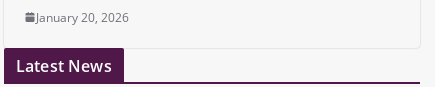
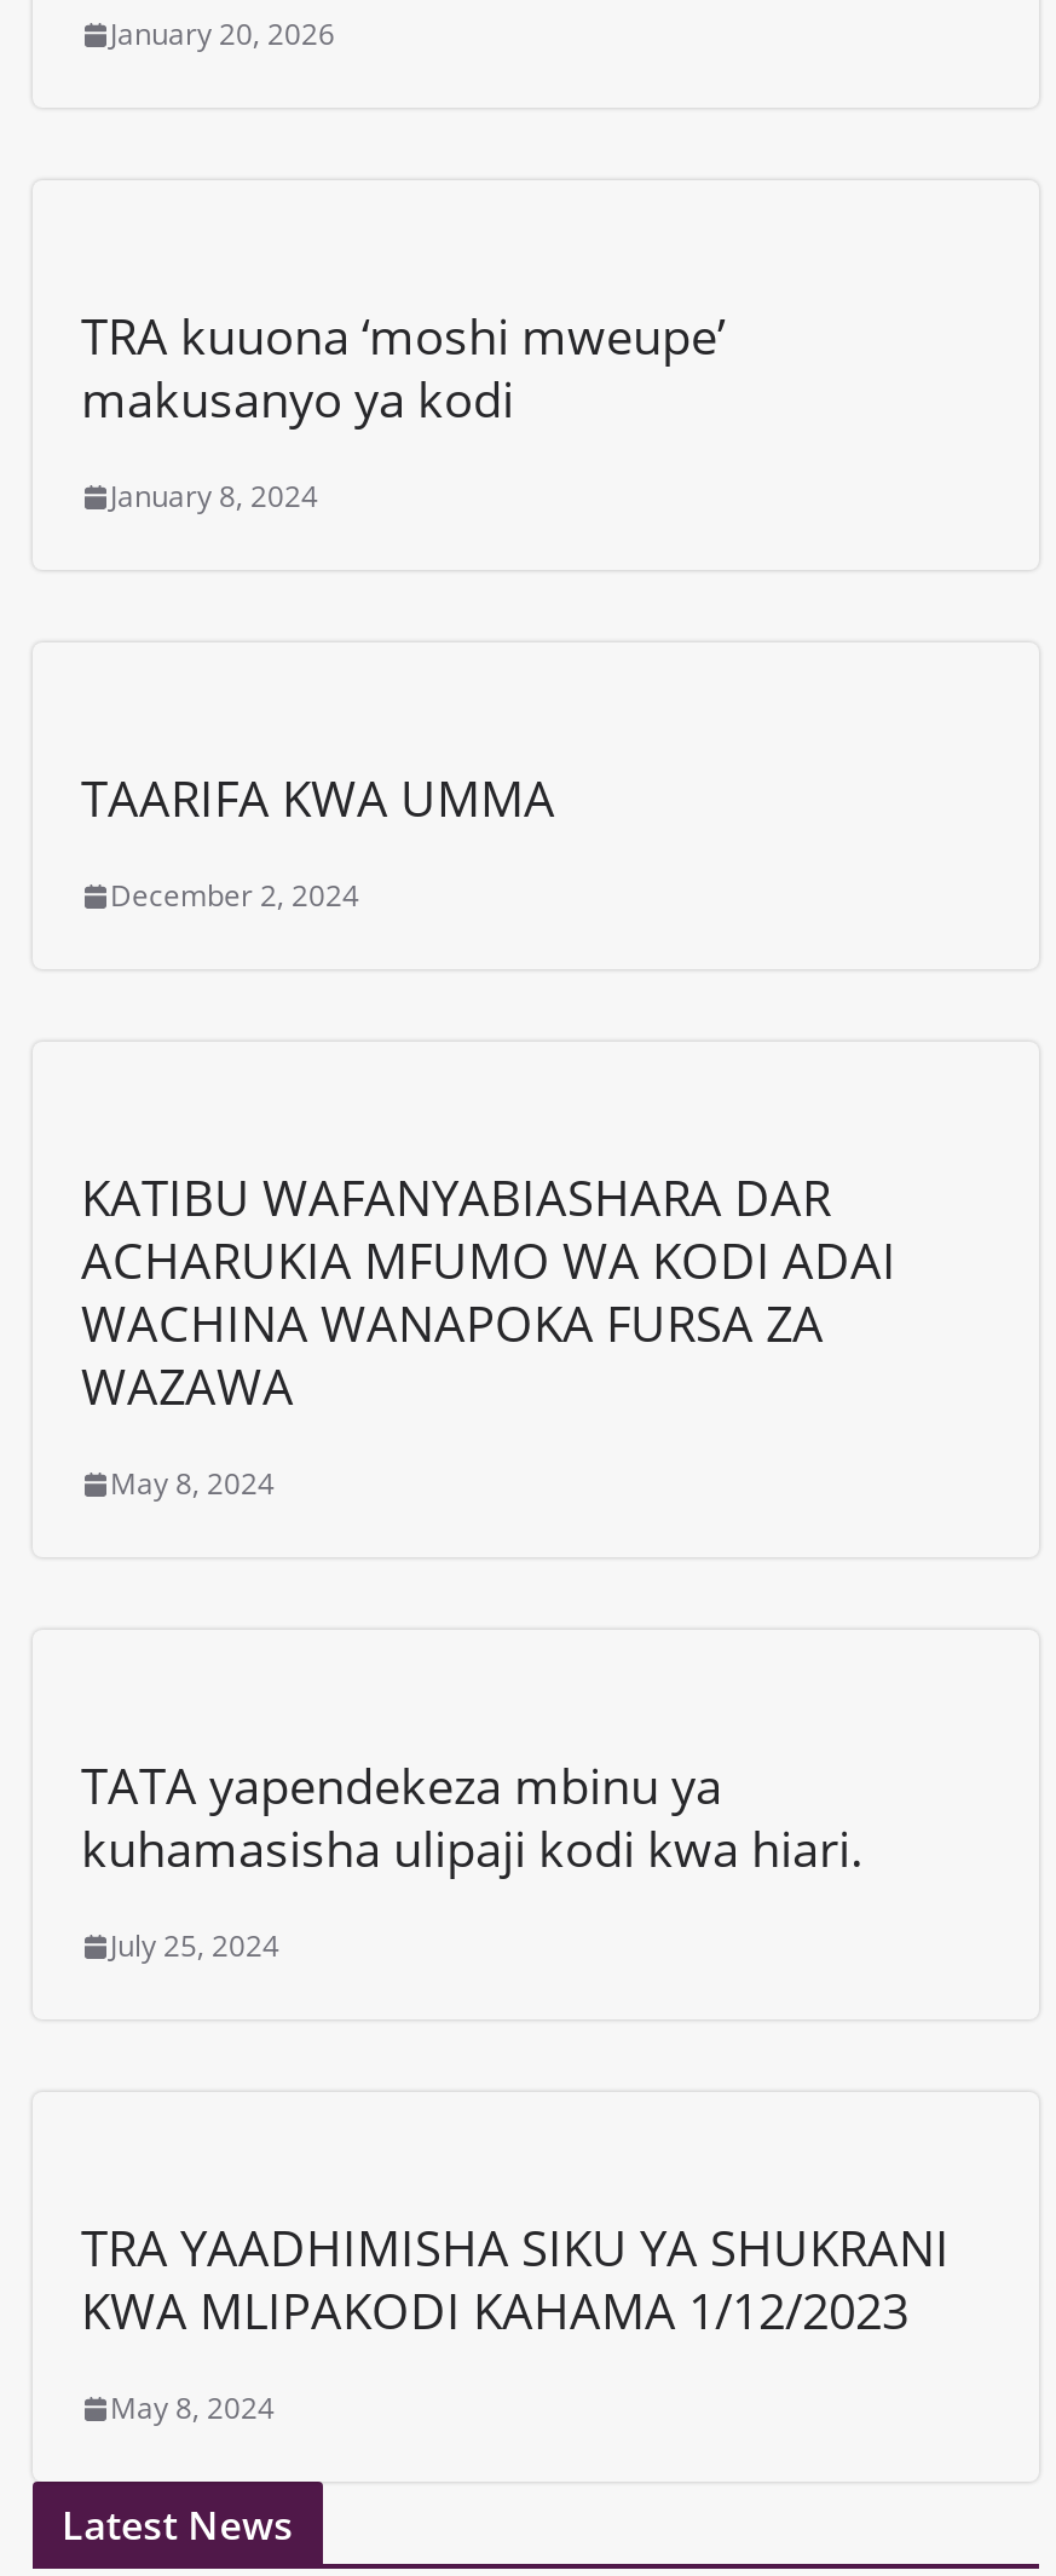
+ TRA kuuona ‘moshi mweupe’
+ makusanyo ya kodi
+ January 8, 2024

+ TAARIFA KWA UMMA
+ December 2, 2024

+ KATIBU WAFANYABIASHARA DAR
+ ACHARUKIA MFUMO WA KODI ADAI
+ WACHINA WANAPOKA FURSA ZA
+ WAZAWA
+ May 8, 2024

+ TATA yapendekeza mbinu ya
+ kuhamasisha ulipaji kodi kwa hiari.
+ July 25, 2024

+ TRA YAADHIMISHA SIKU YA SHUKRANI
+ KWA MLIPAKODI KAHAMA 1/12/2023
+ May 8, 2024
